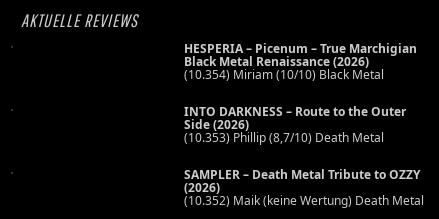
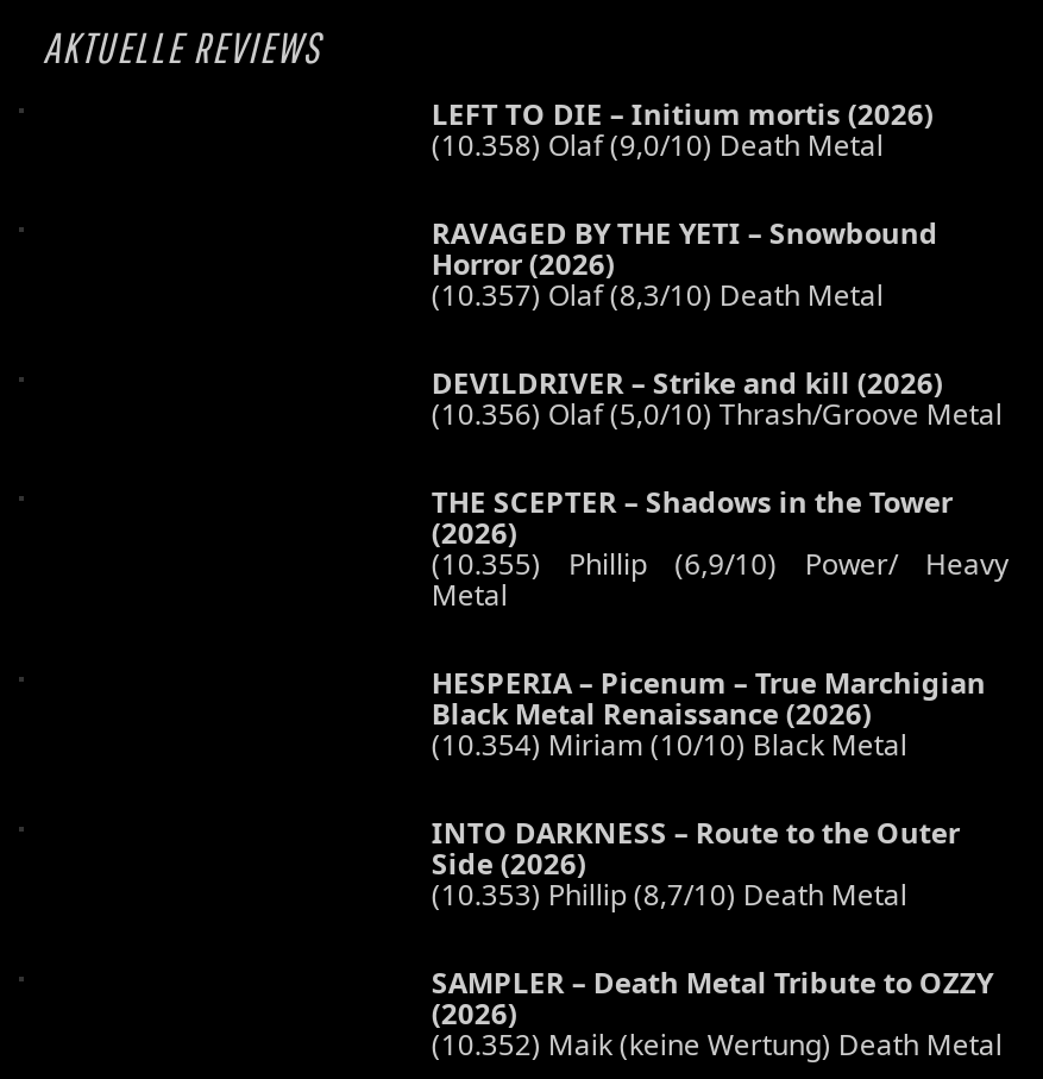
+ LEFT TO DIE – Initium mortis (2026)
+ (10.358) Olaf (9,0/10) Death Metal
+ RAVAGED BY THE YETI – Snowbound
+ Horror (2026)
+ (10.357) Olaf (8,3/10) Death Metal
+ DEVILDRIVER – Strike and kill (2026)
+ (10.356) Olaf (5,0/10) Thrash/Groove Metal
+ THE SCEPTER – Shadows in the Tower
+ (2026)
+ (10.355) Phillip (6,9/10) Power/ Heavy
+ Metal
